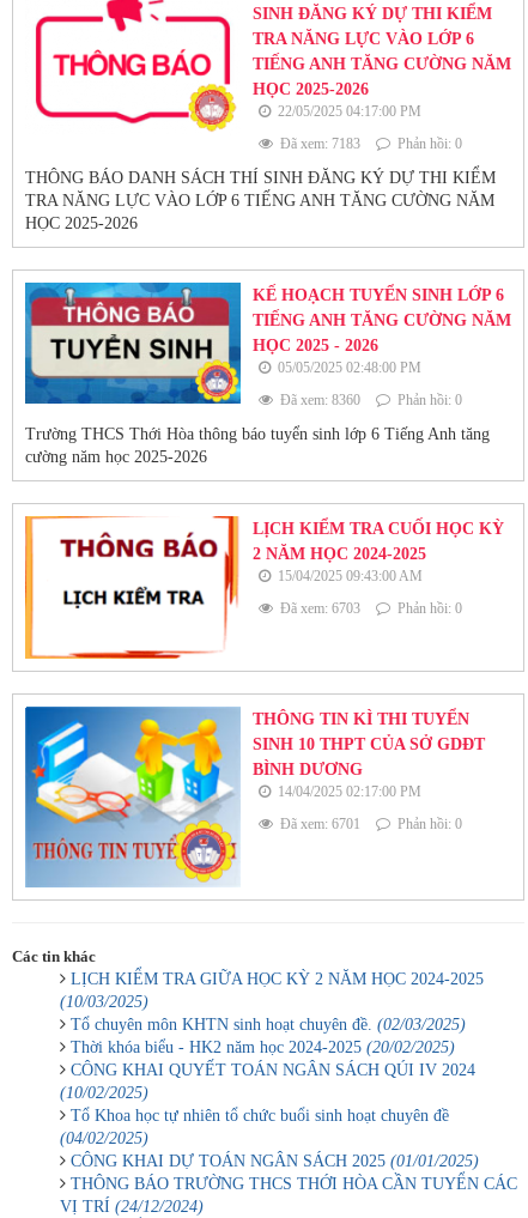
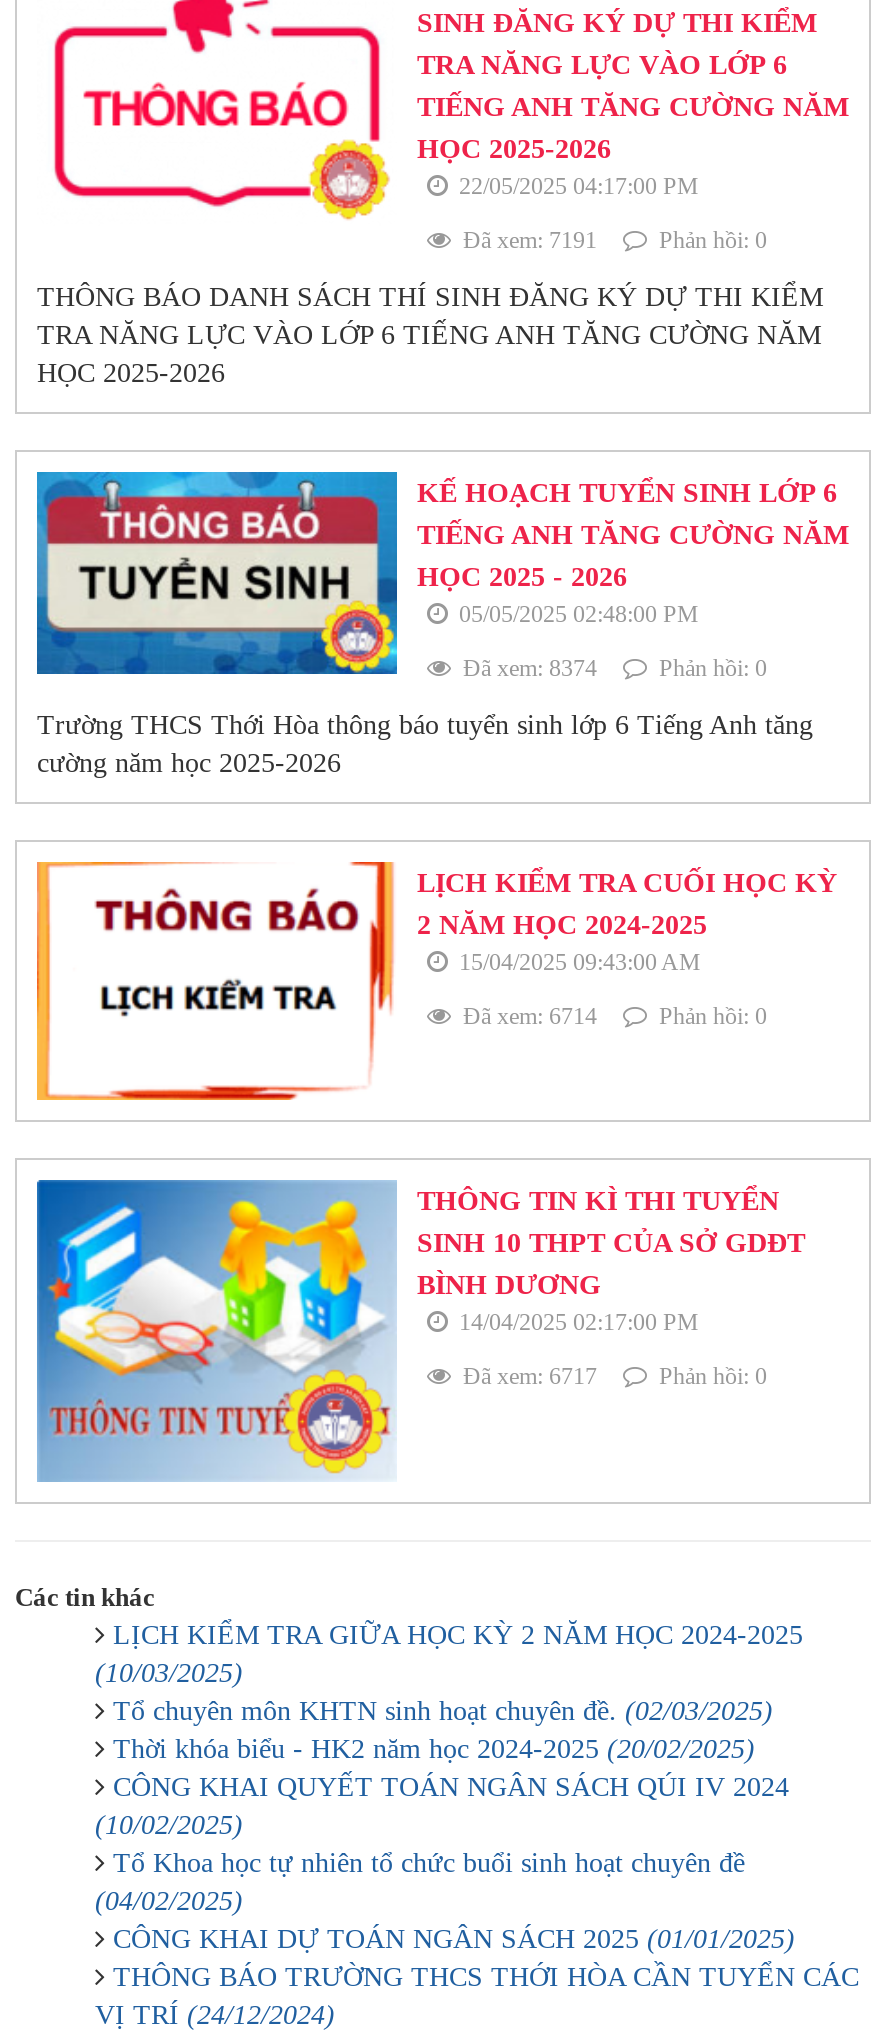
- Đã xem: 7183 Phản hồi: 0
+ Đã xem: 7191 Phản hồi: 0

- Đã xem: 8360 Phản hồi: 0
+ Đã xem: 8374 Phản hồi: 0

- Đã xem: 6703 Phản hồi: 0
+ Đã xem: 6714 Phản hồi: 0

- Đã xem: 6701 Phản hồi: 0
+ Đã xem: 6717 Phản hồi: 0
